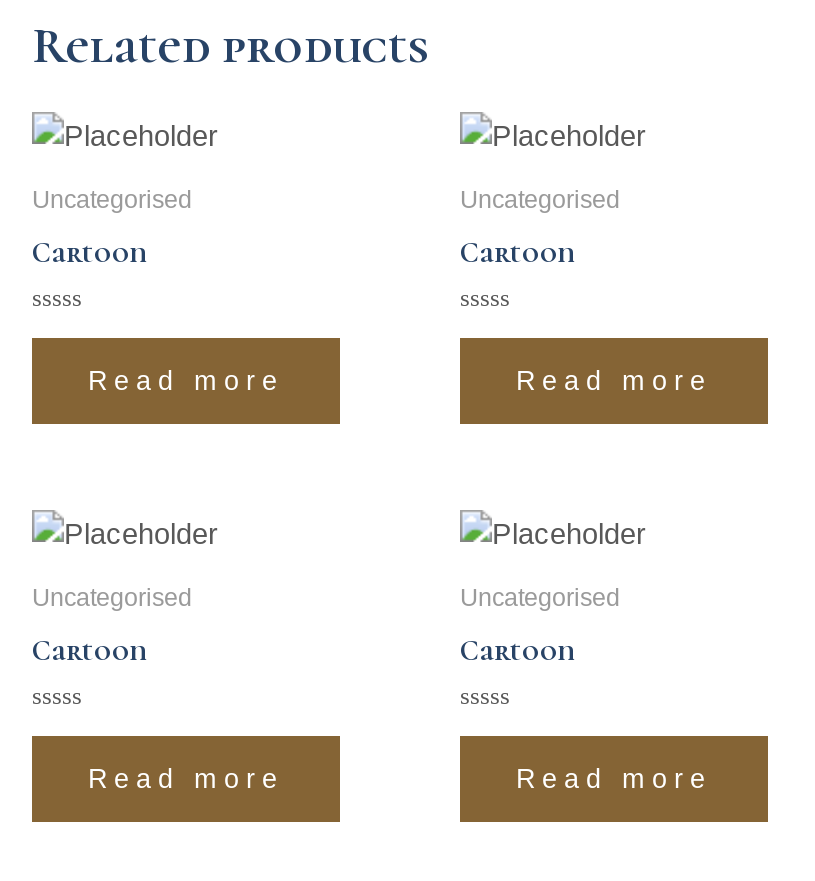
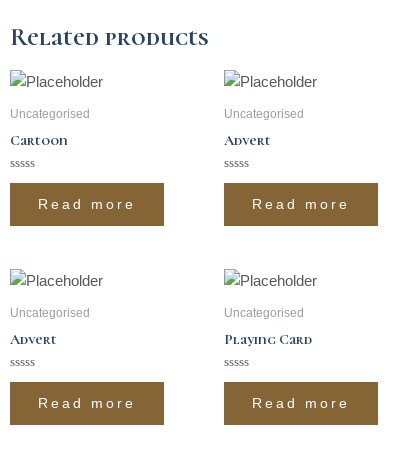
- Cartoon
+ Advert

- Cartoon
+ Advert

- Cartoon
+ Playing Card
